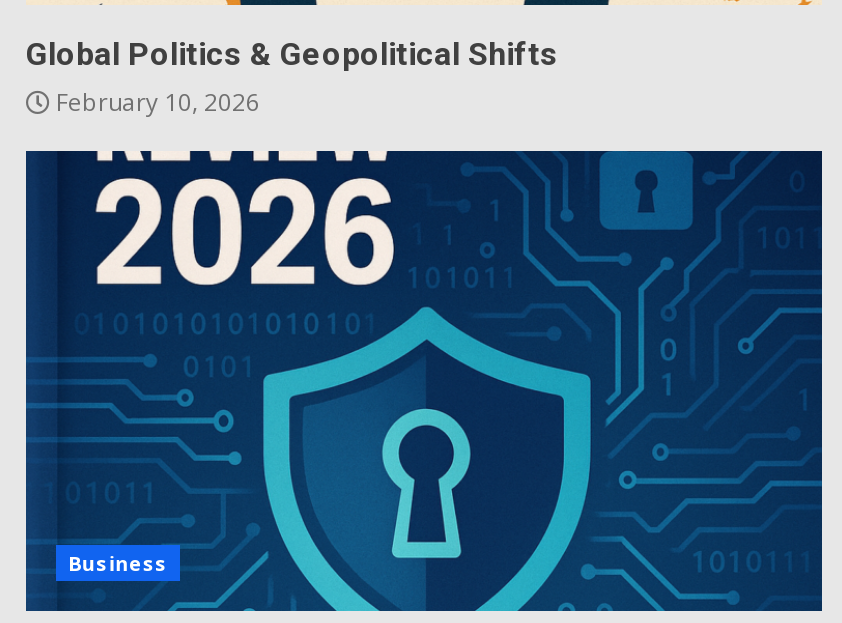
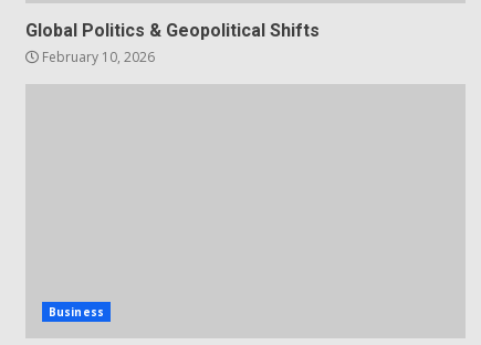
- [image]
